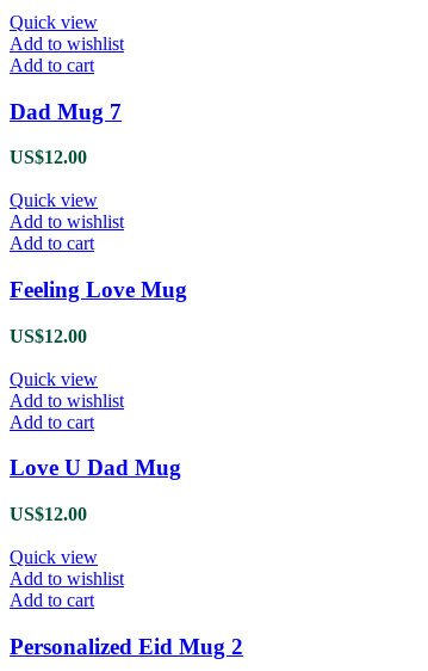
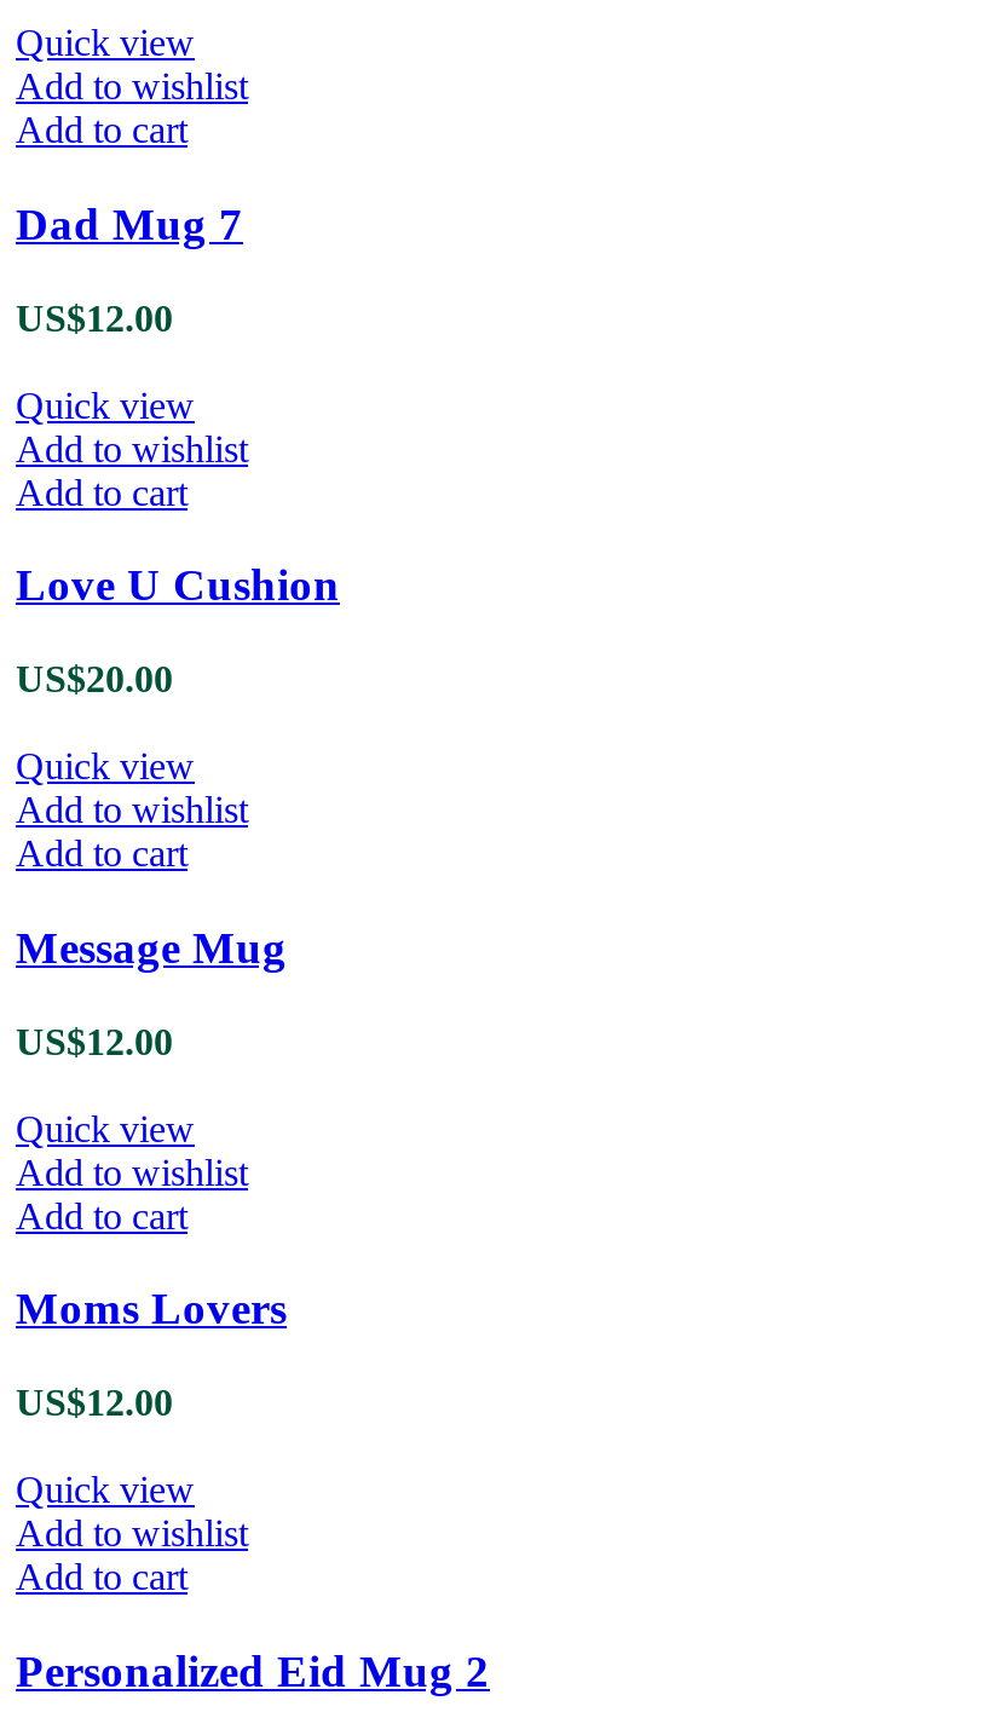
- Feeling Love Mug
+ Love U Cushion
+ US$20.00
+ Quick view
+ Add to wishlist
+ Add to cart
+ Message Mug

- Love U Dad Mug
+ Moms Lovers
